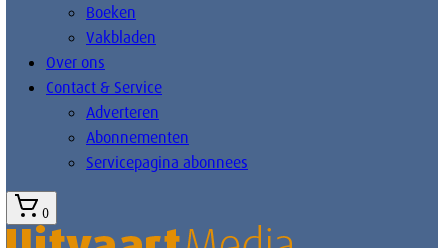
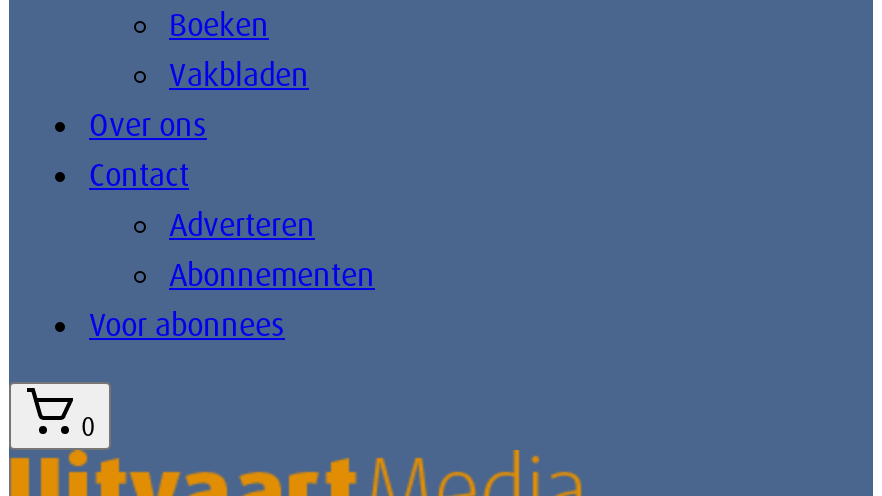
- Contact & Service
+ Contact

- Servicepagina abonnees
+ Voor abonnees
